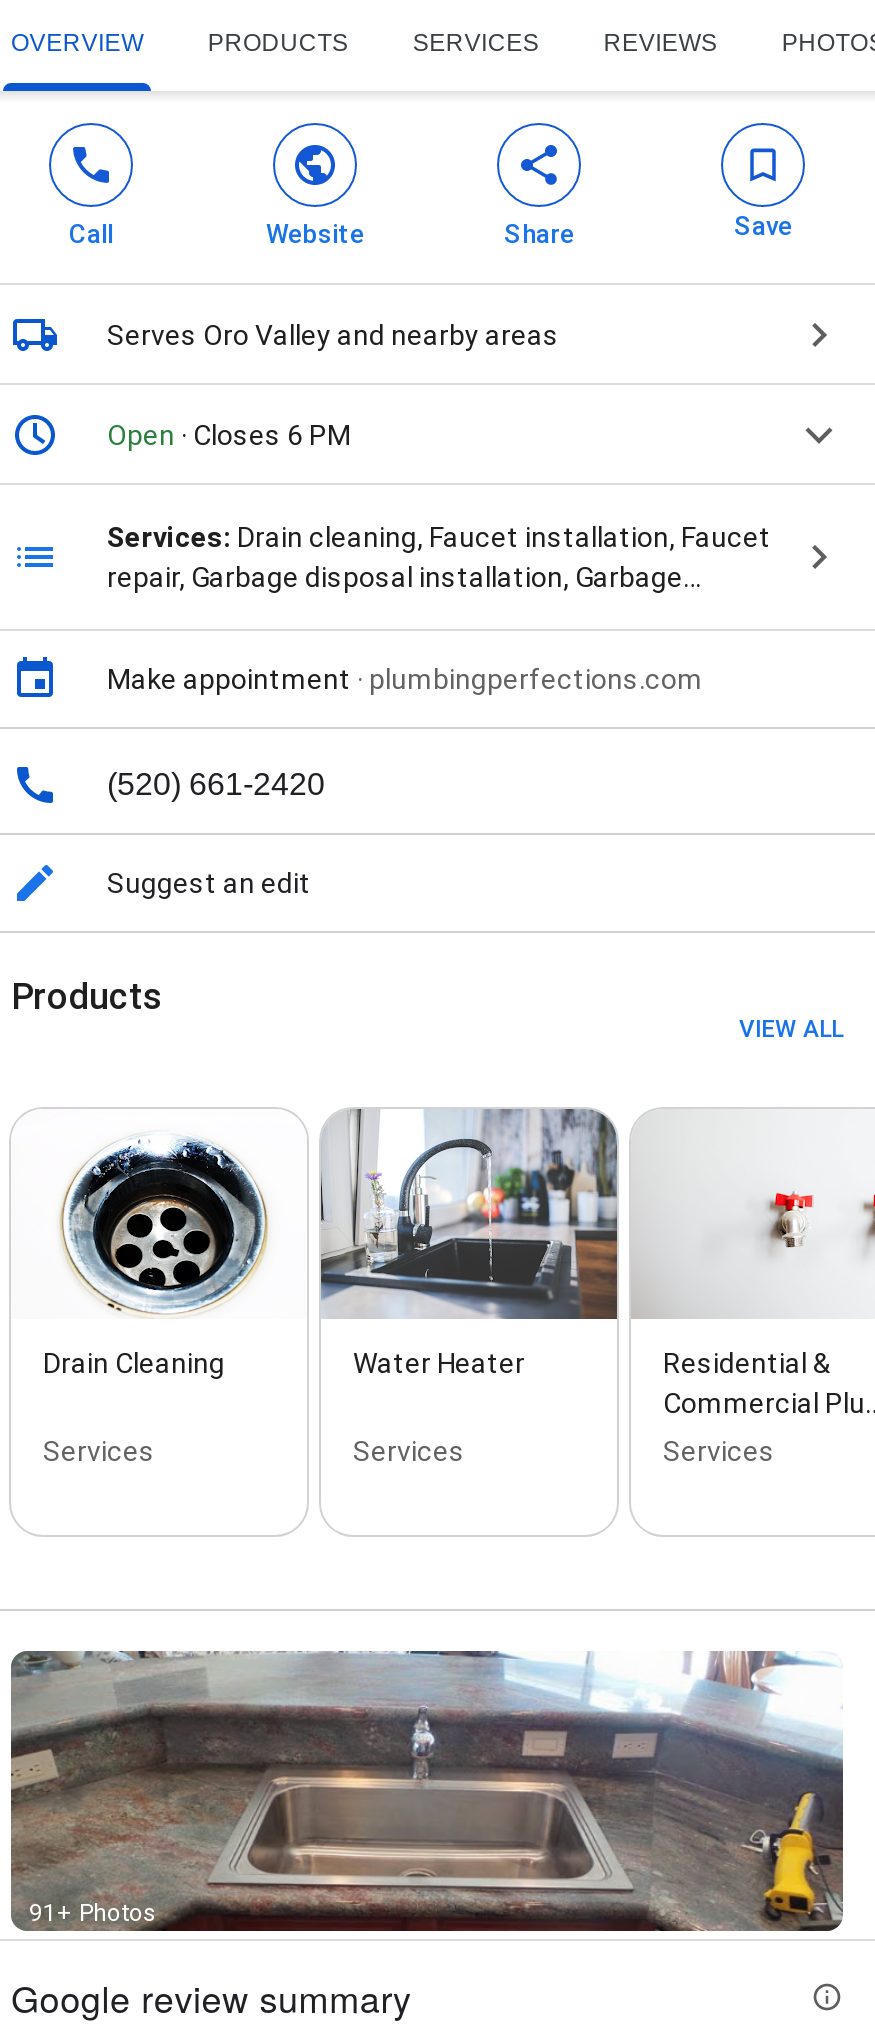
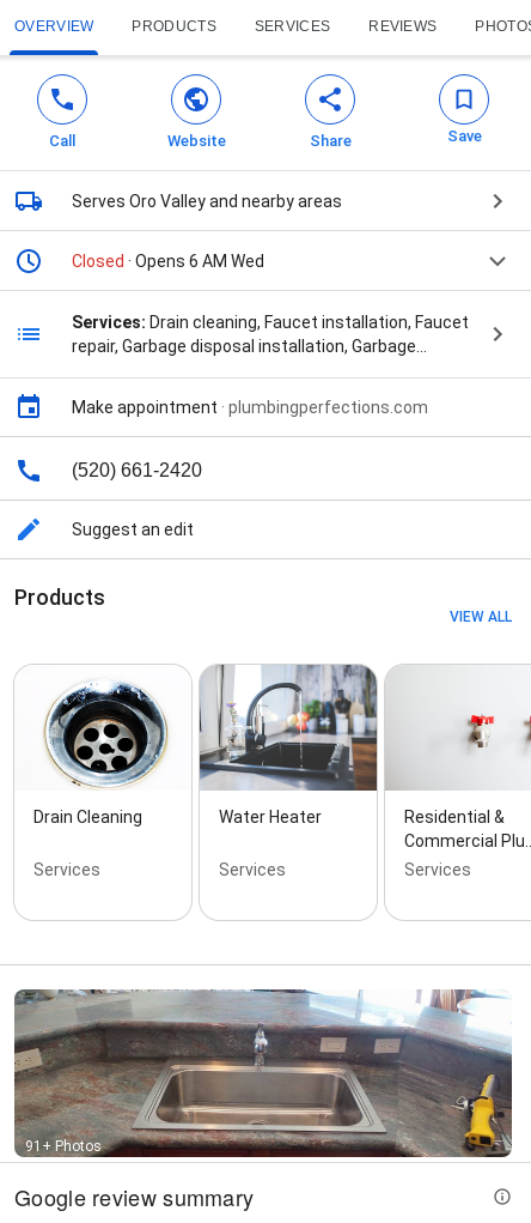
- Open · Closes 6 PM
+ Closed · Opens 6 AM Wed
